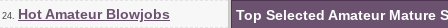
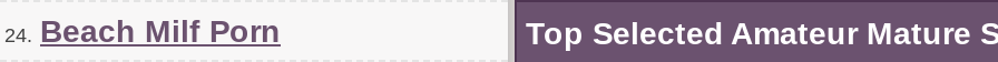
- 24. Hot Amateur Blowjobs
+ 24. Beach Milf Porn
